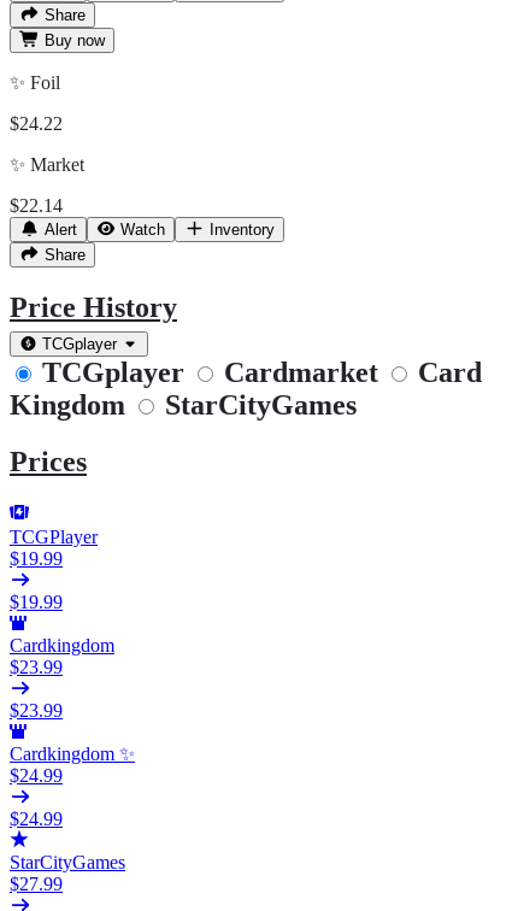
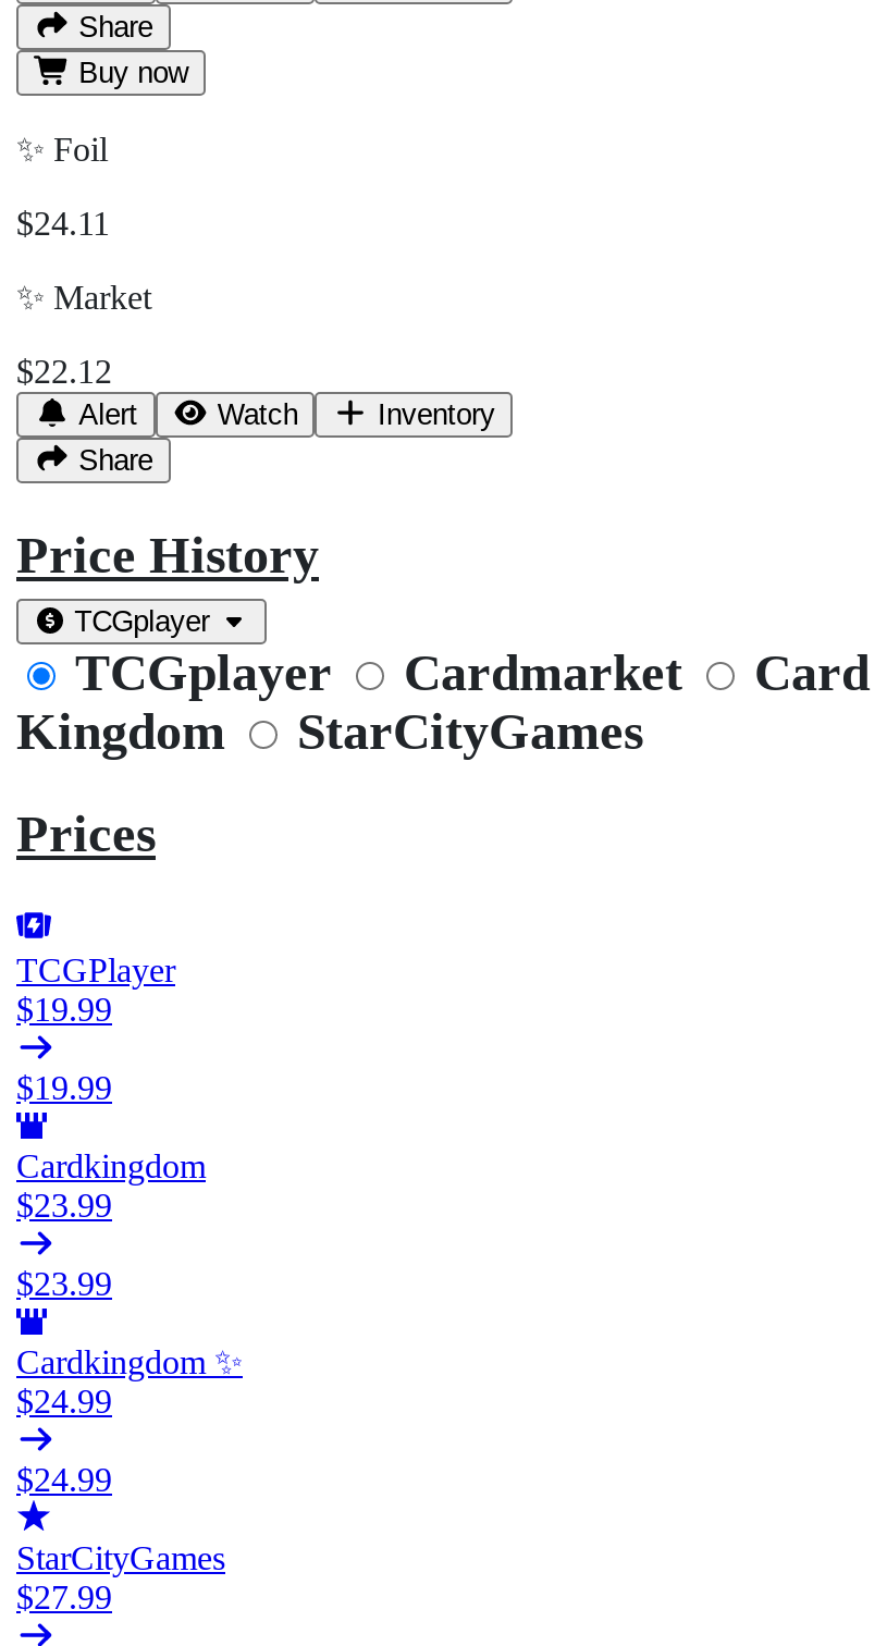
- $24.22
+ $24.11

- $22.14
+ $22.12
